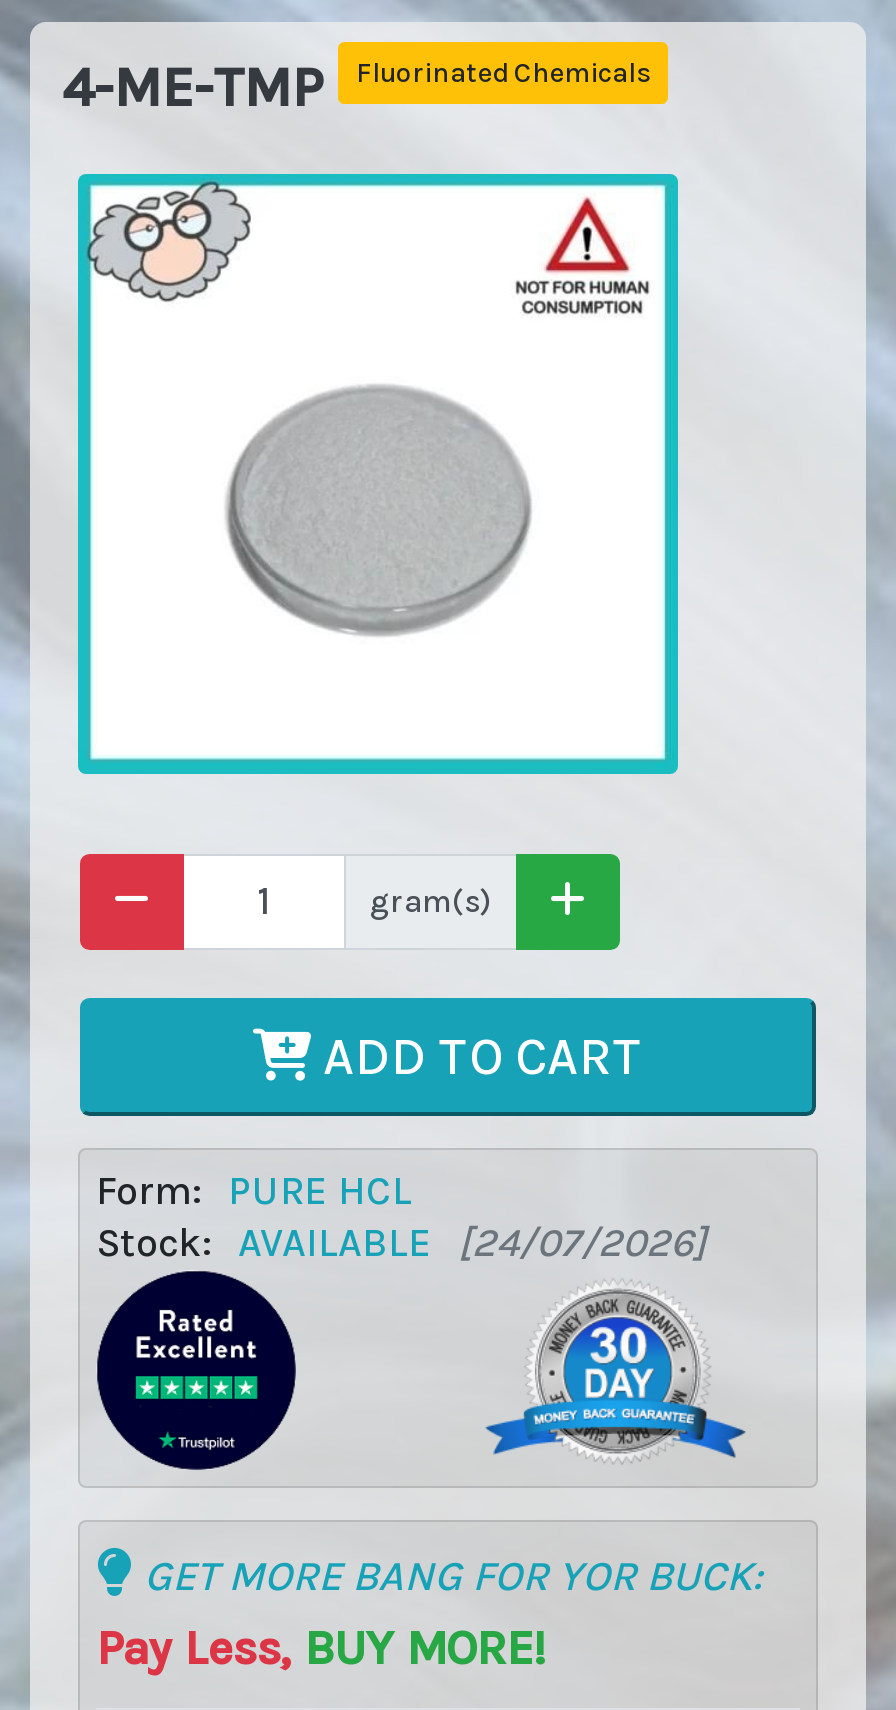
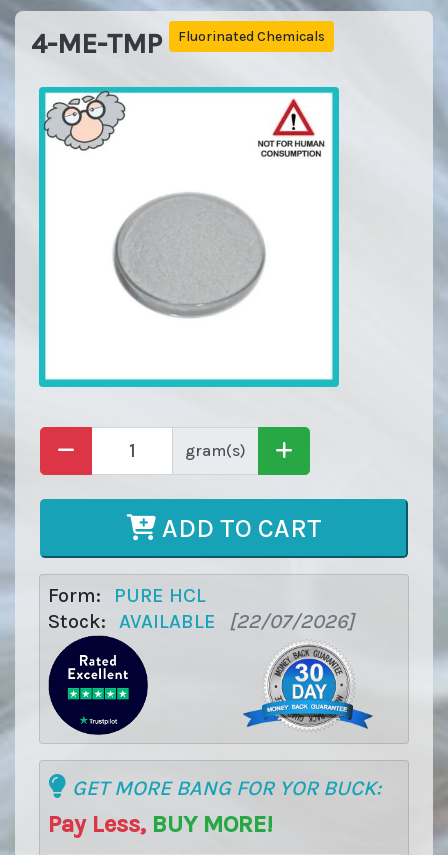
- Stock: AVAILABLE [24/07/2026]
+ Stock: AVAILABLE [22/07/2026]
